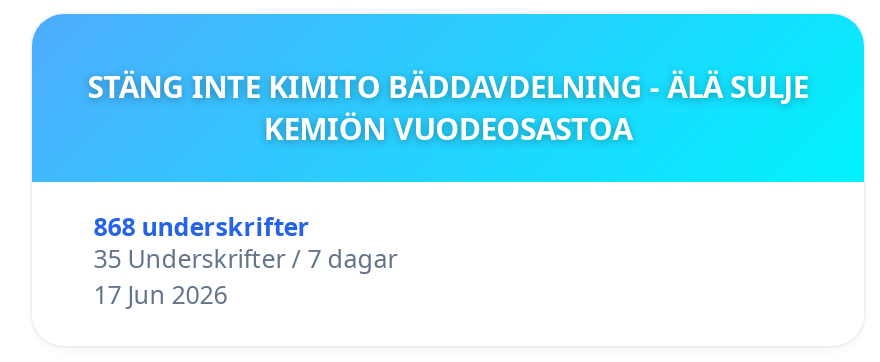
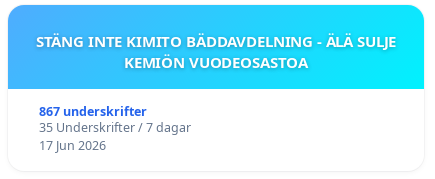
- 868 underskrifter
+ 867 underskrifter
